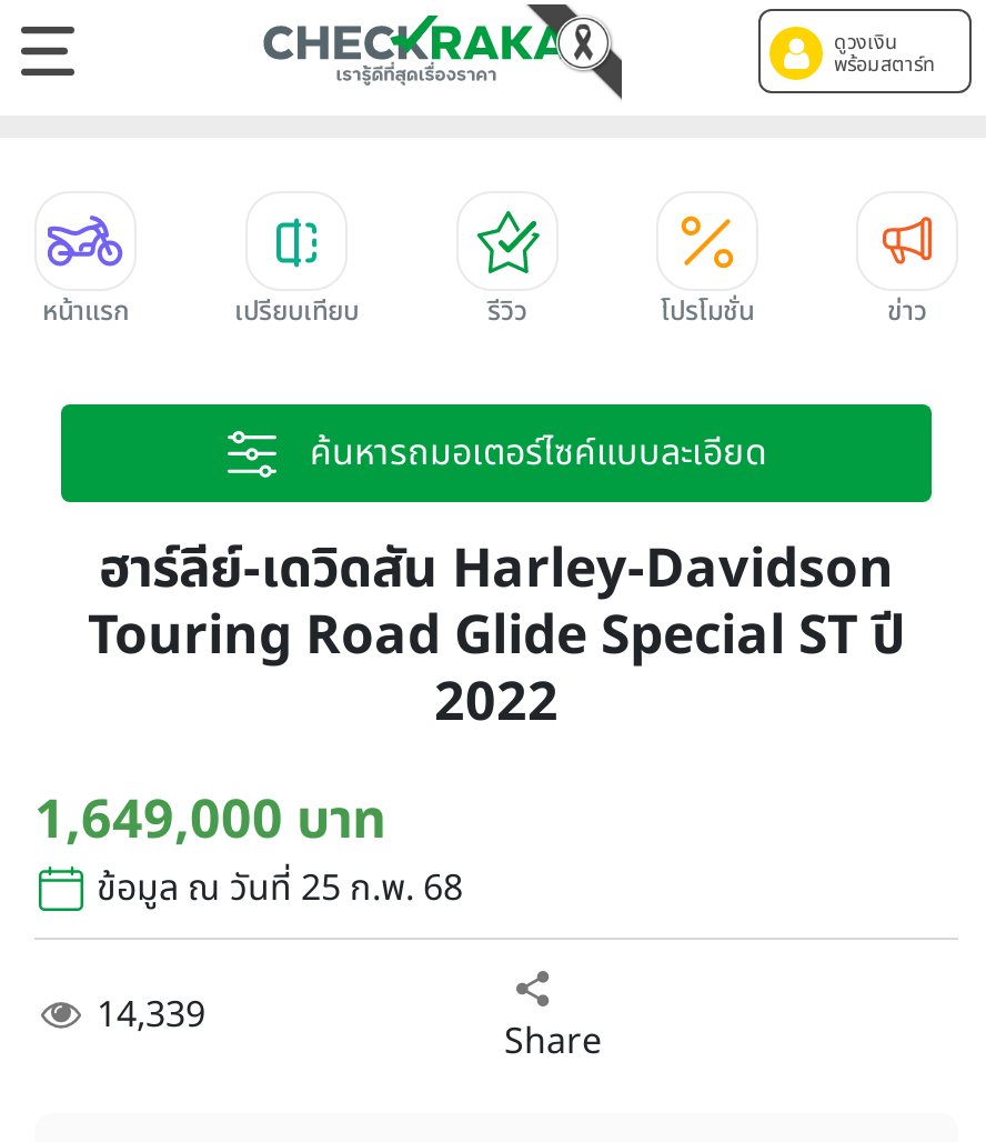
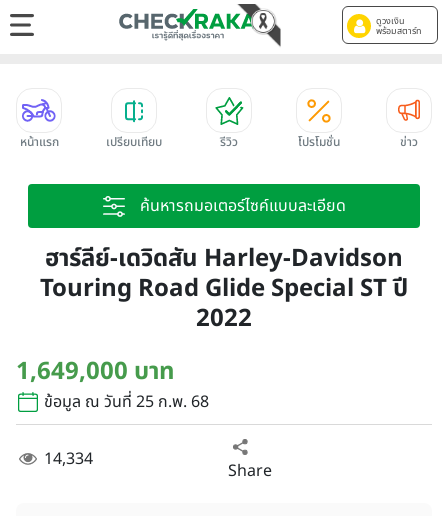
- 14,339
+ 14,334
